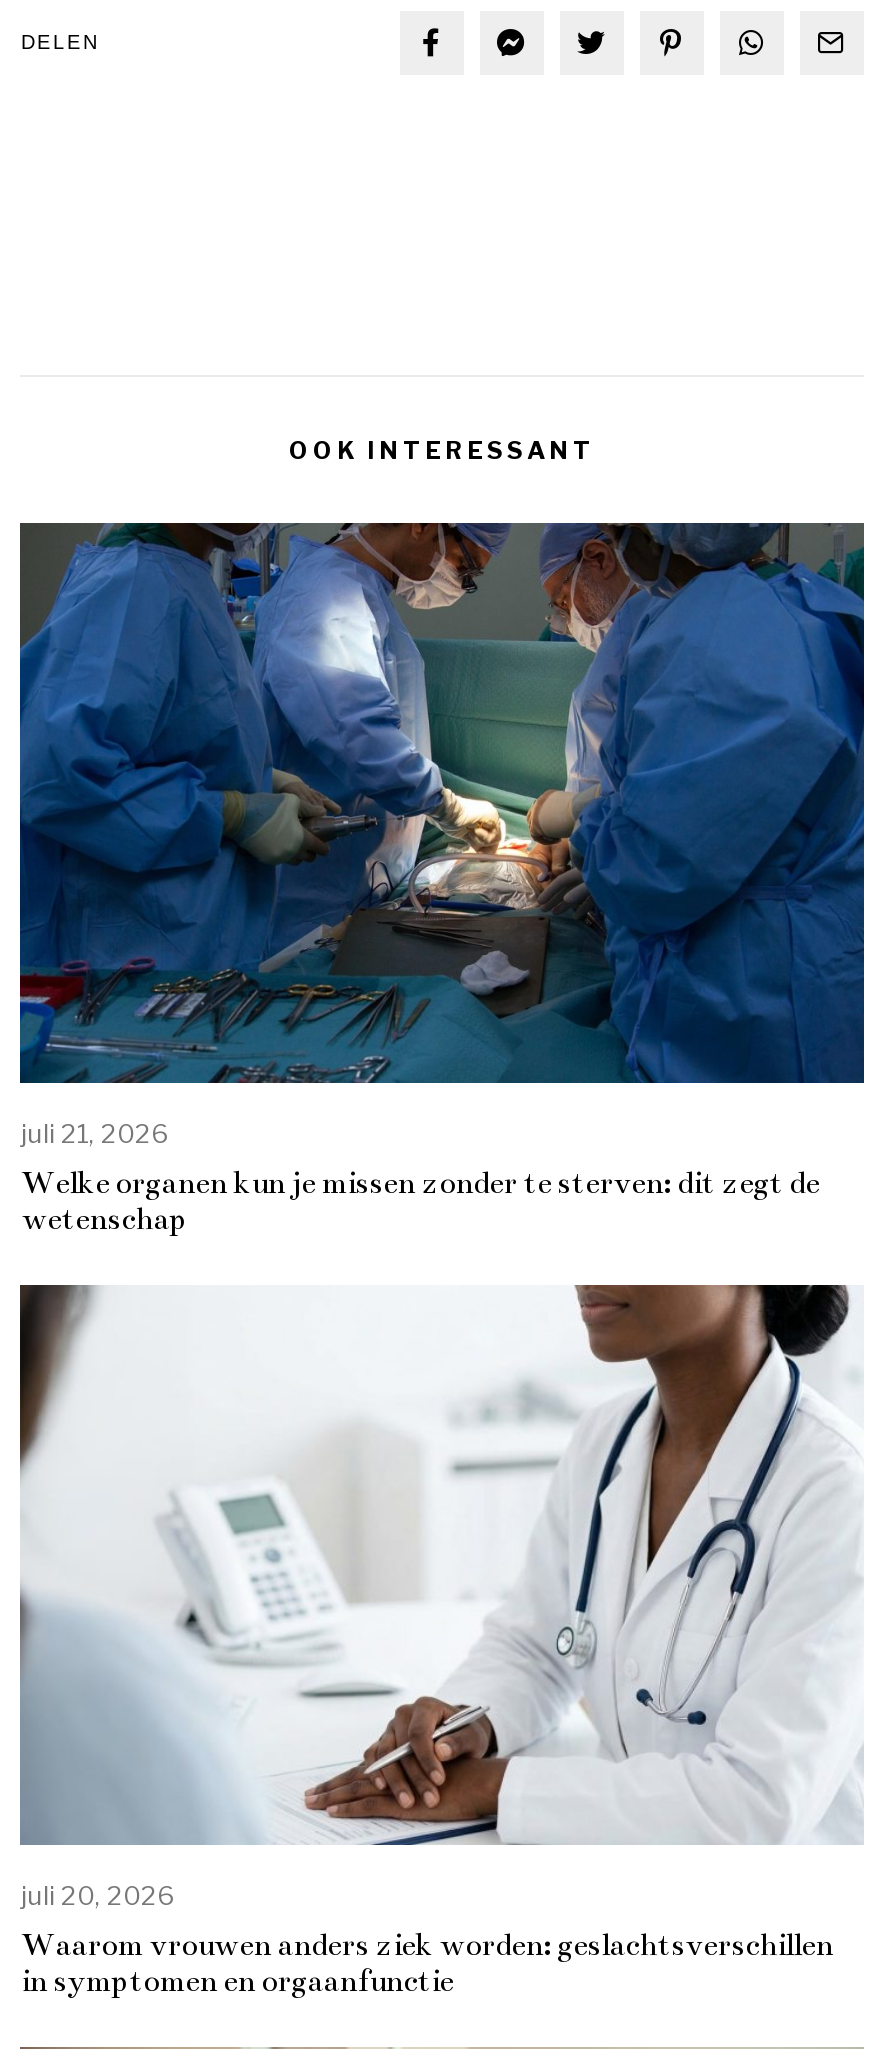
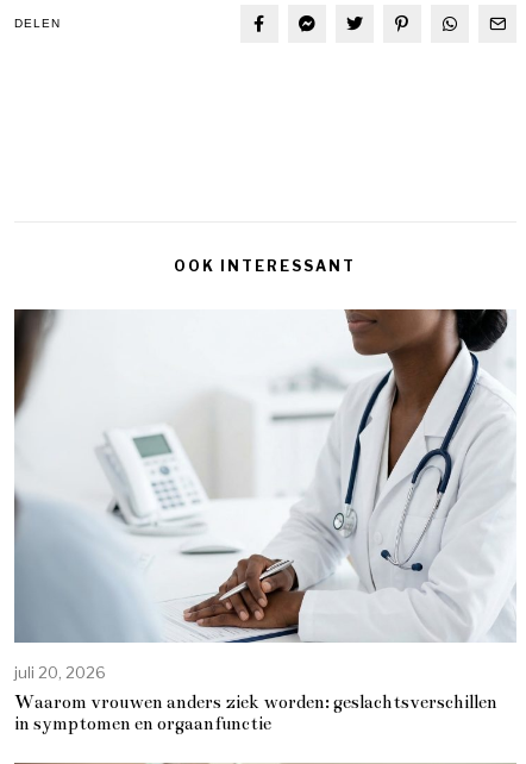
- [image]
- juli 21, 2026
- Welke organen kun je missen zonder te sterven: dit zegt de
- wetenschap
